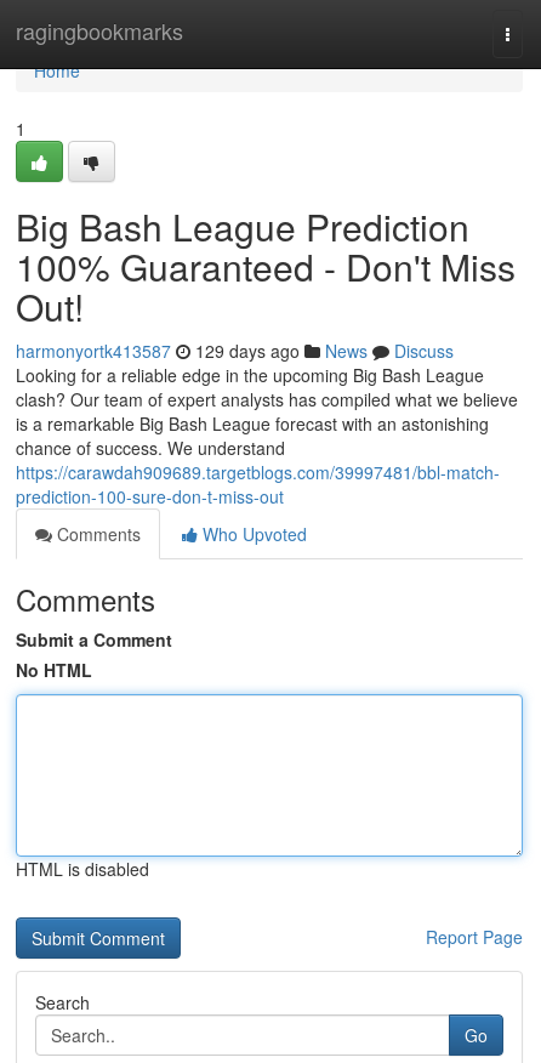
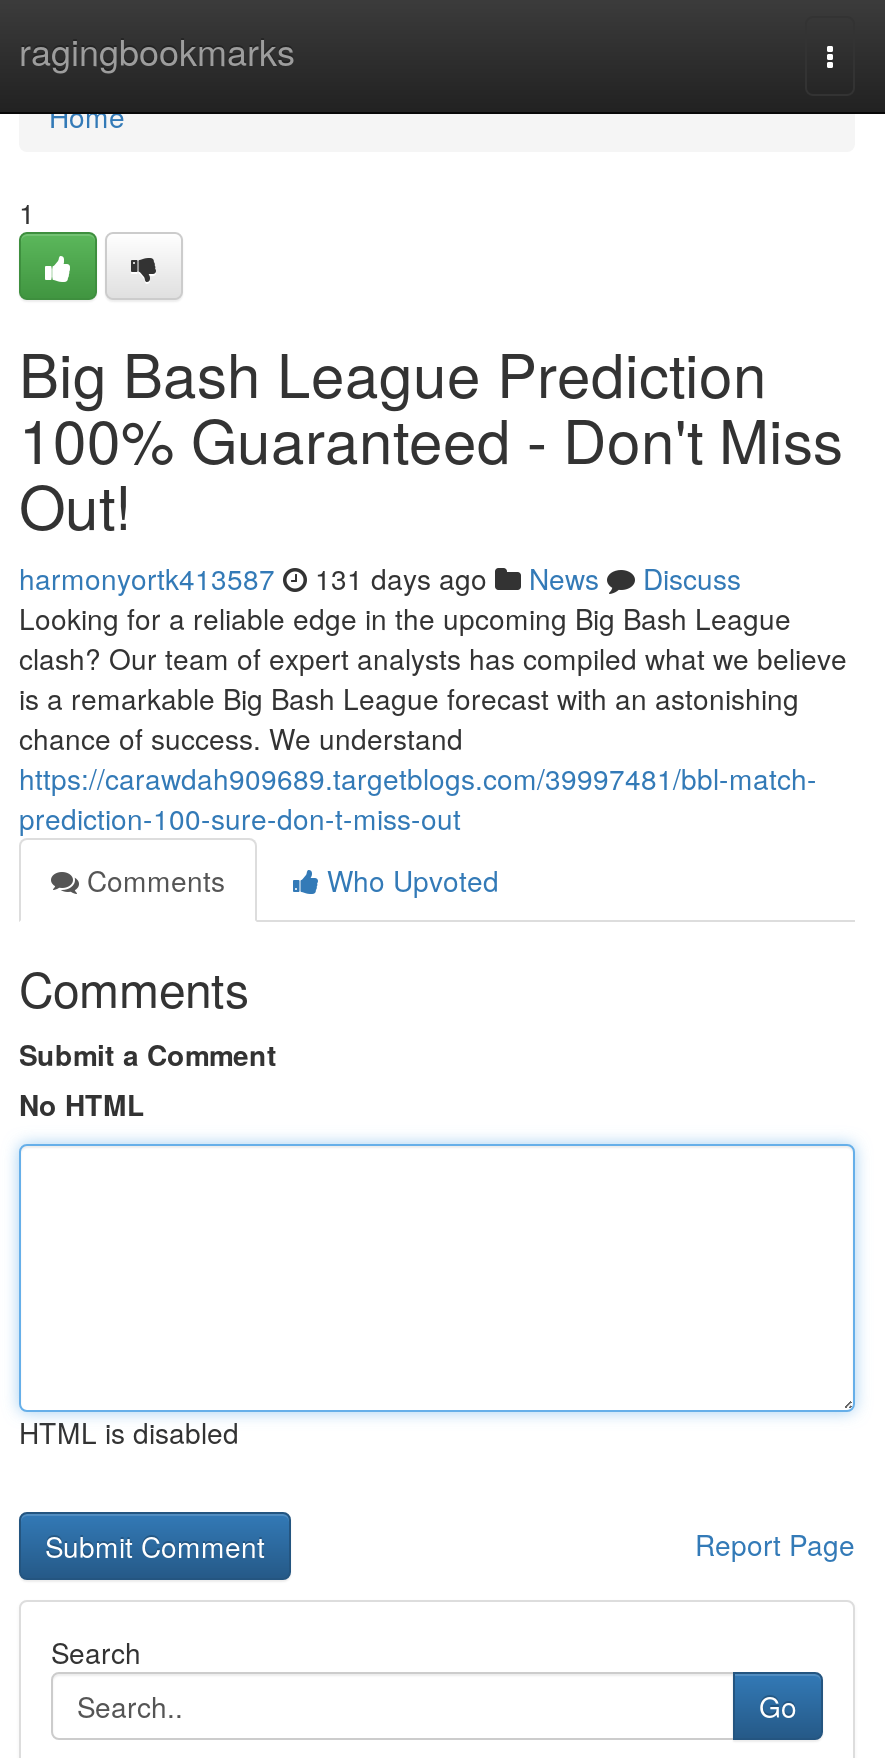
- harmonyortk413587 129 days ago News Discuss
+ harmonyortk413587 131 days ago News Discuss
